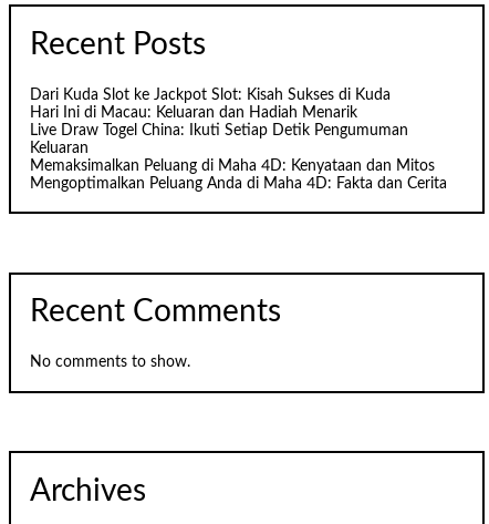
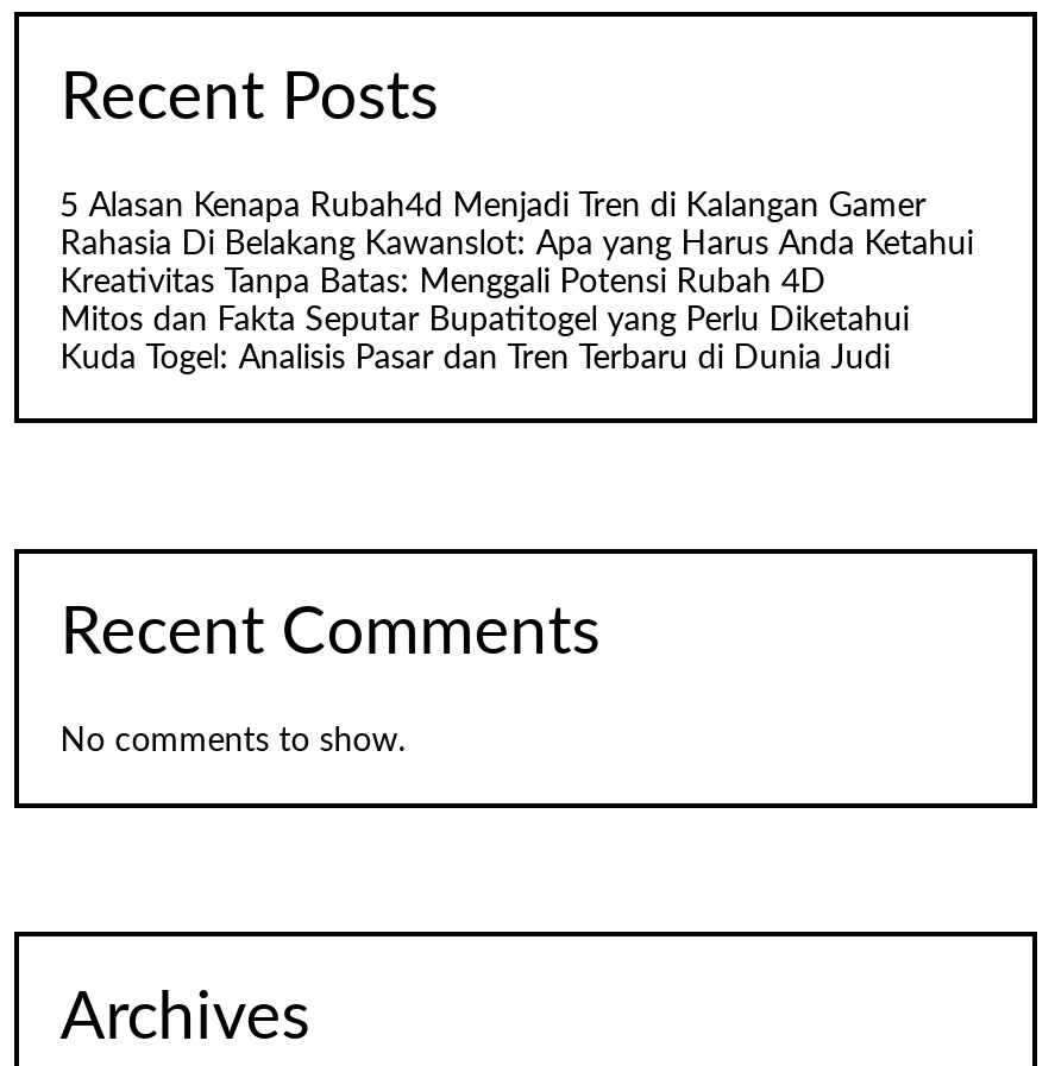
- Dari Kuda Slot ke Jackpot Slot: Kisah Sukses di Kuda
- Hari Ini di Macau: Keluaran dan Hadiah Menarik
- Live Draw Togel China: Ikuti Setiap Detik Pengumuman
- Keluaran
- Memaksimalkan Peluang di Maha 4D: Kenyataan dan Mitos
- Mengoptimalkan Peluang Anda di Maha 4D: Fakta dan Cerita
+ 5 Alasan Kenapa Rubah4d Menjadi Tren di Kalangan Gamer
+ Rahasia Di Belakang Kawanslot: Apa yang Harus Anda Ketahui
+ Kreativitas Tanpa Batas: Menggali Potensi Rubah 4D
+ Mitos dan Fakta Seputar Bupatitogel yang Perlu Diketahui
+ Kuda Togel: Analisis Pasar dan Tren Terbaru di Dunia Judi
